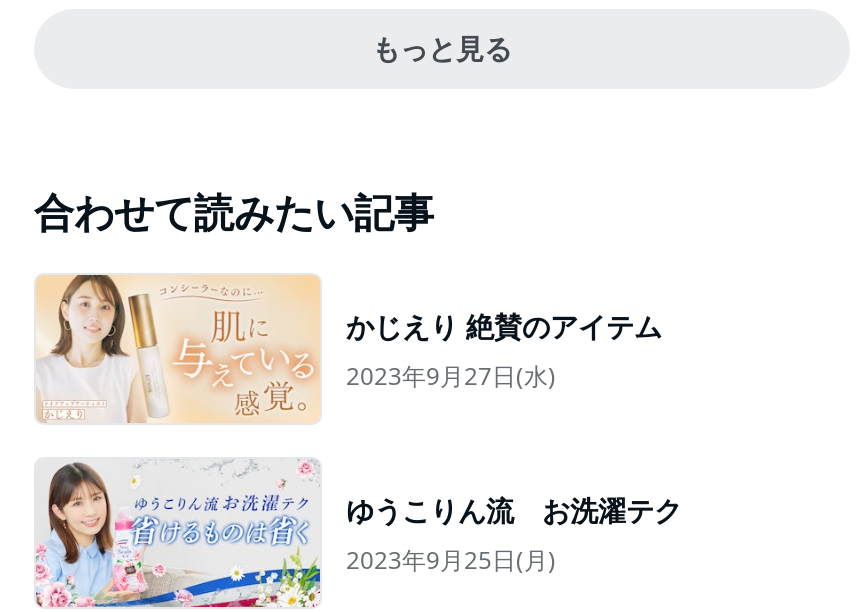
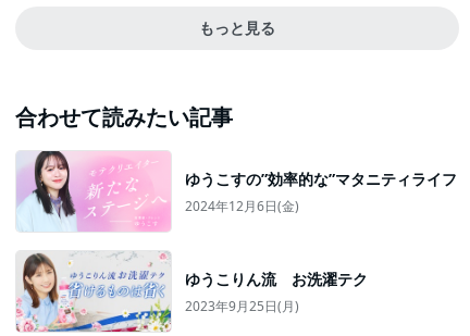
- [image]
- かじえり 絶賛のアイテム
- 2023年9月27日(水)
+ [image]
+ ゆうこすの”効率的な”マタニティライフ
+ 2024年12月6日(金)
